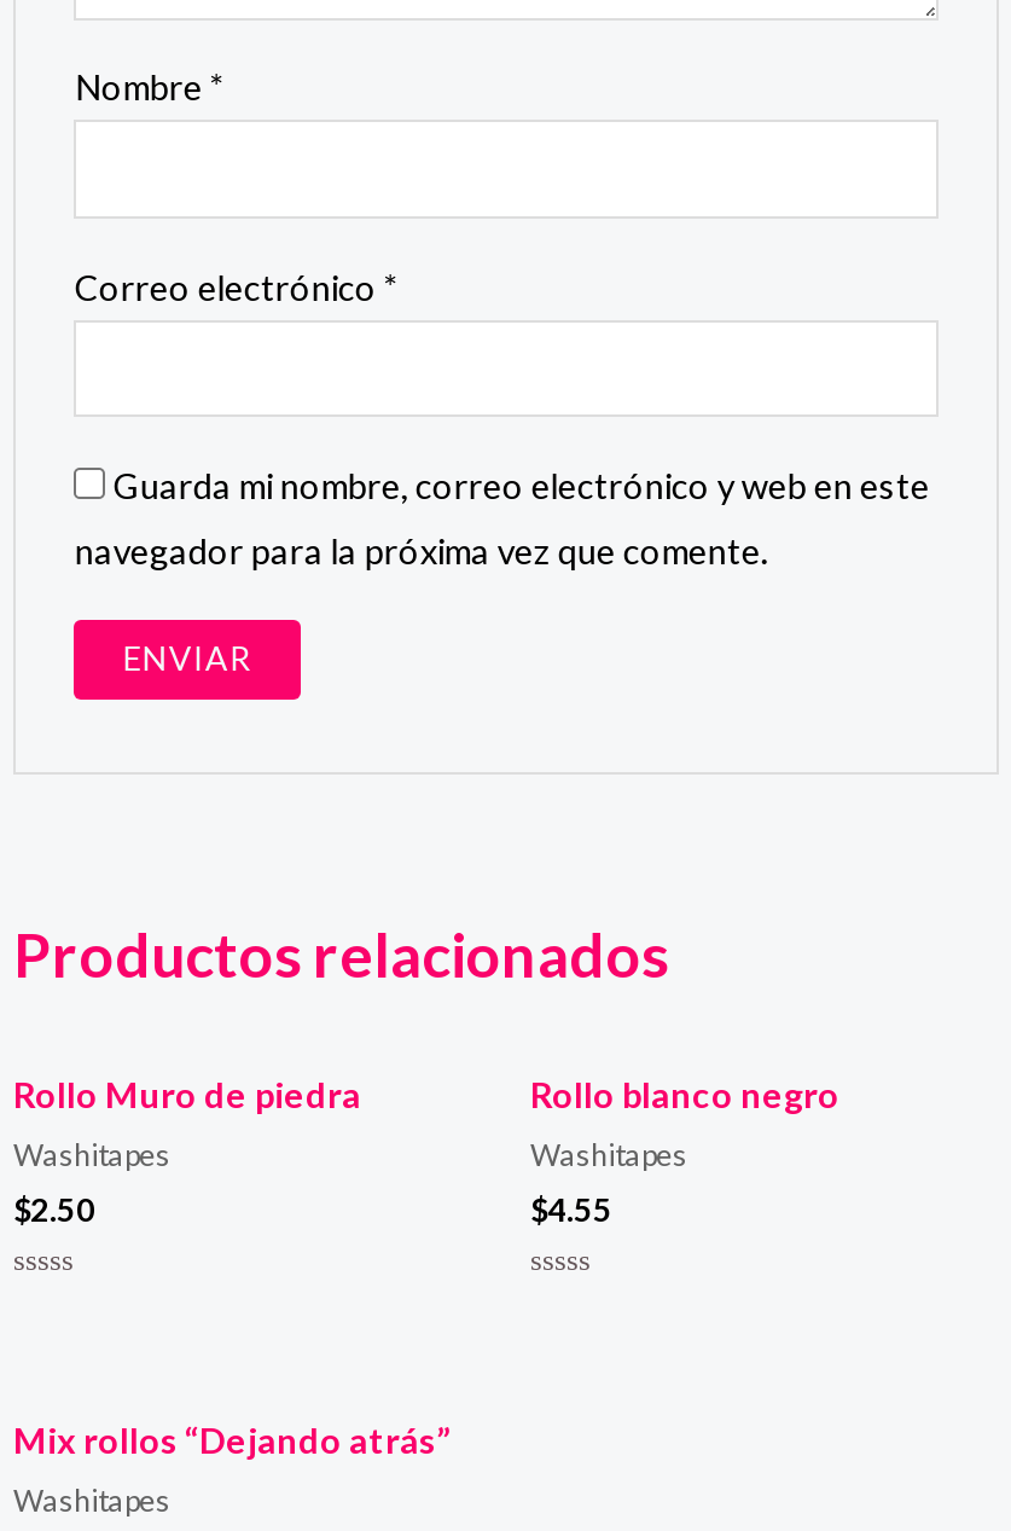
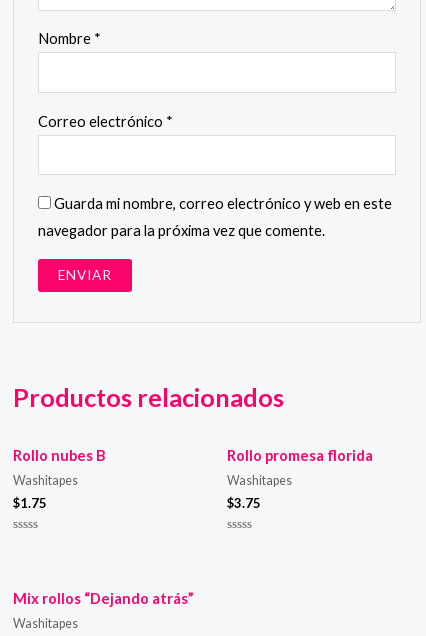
- Rollo Muro de piedra
+ Rollo nubes B

- Rollo blanco negro
+ Rollo promesa florida

- $2.50
+ $1.75

- $4.55
+ $3.75
